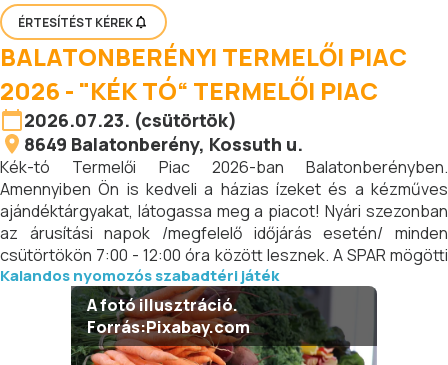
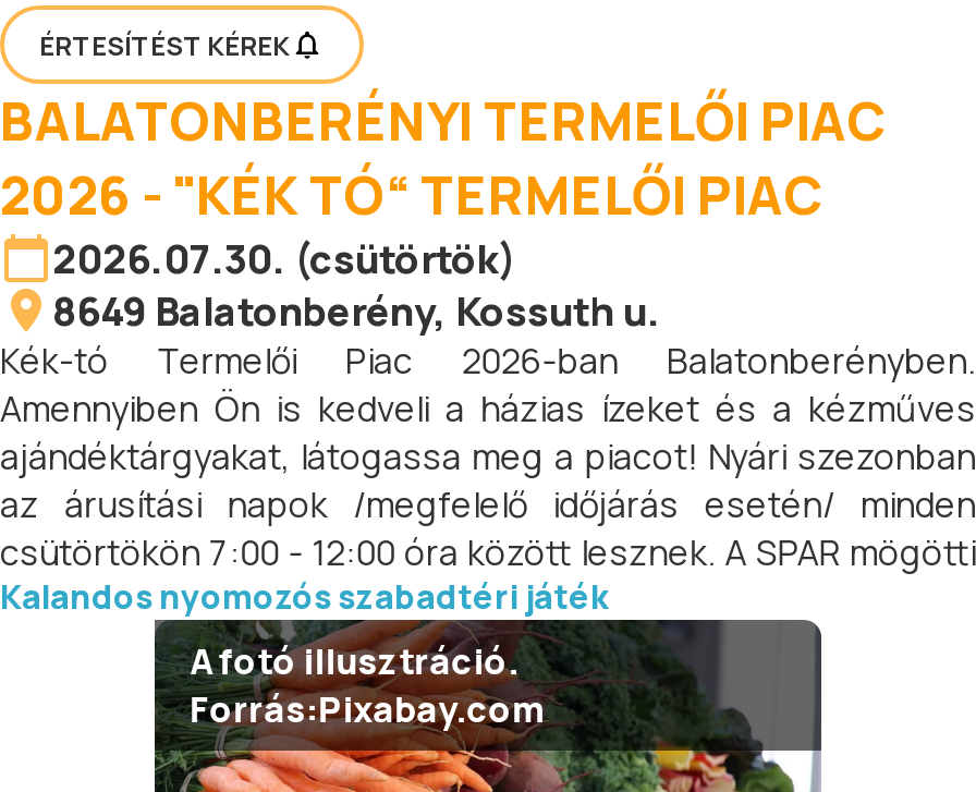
- 2026.07.23. (csütörtök)
+ 2026.07.30. (csütörtök)
